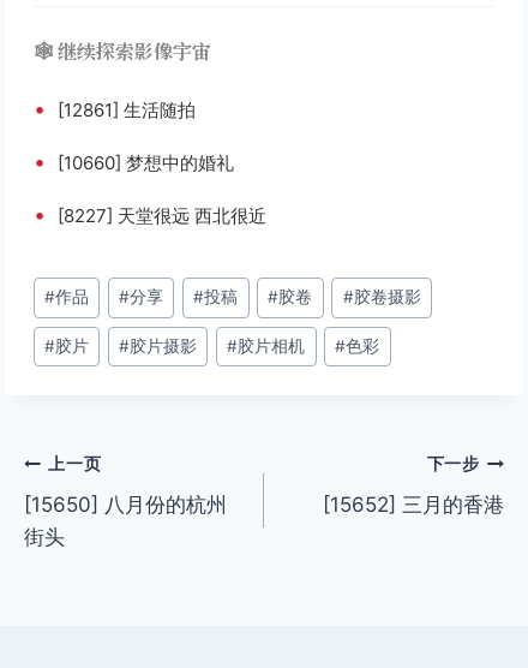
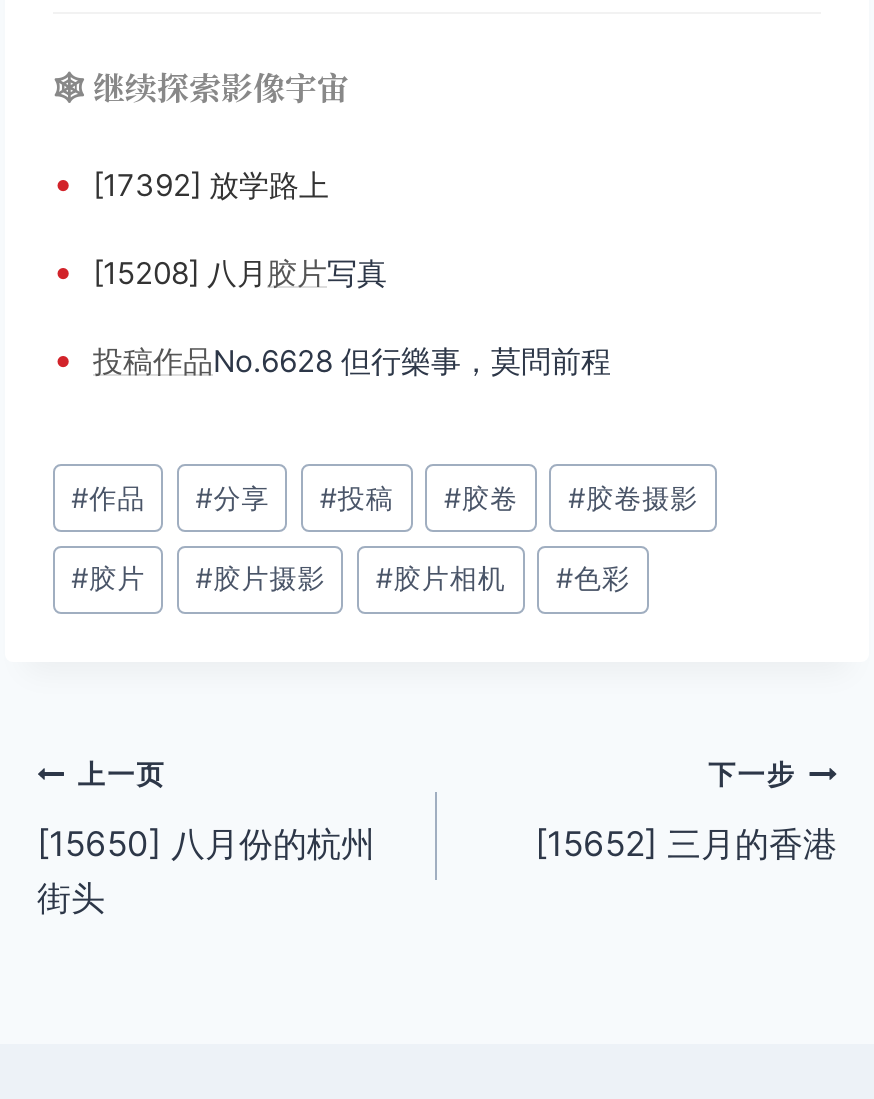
- • [12861] 生活随拍
+ • [17392] 放学路上

- • [10660] 梦想中的婚礼
+ • [15208] 八月胶片写真

- • [8227] 天堂很远 西北很近
+ • 投稿作品No.6628 但行樂事，莫問前程
